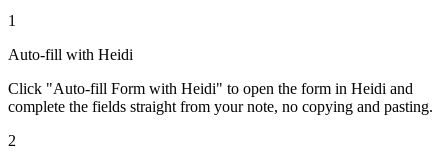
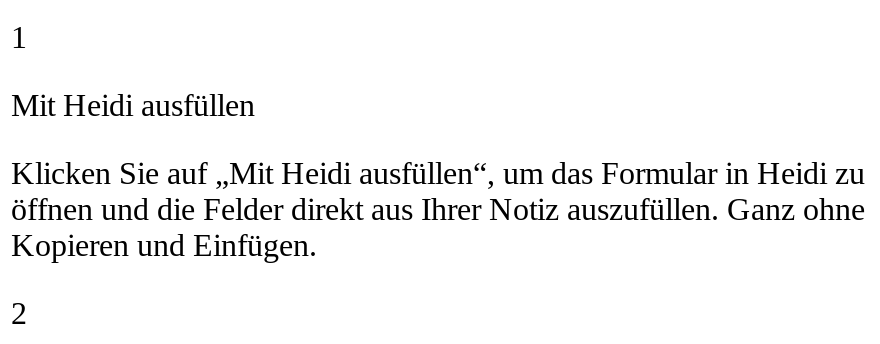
- Auto-fill with Heidi
+ Mit Heidi ausfüllen

- Click "Auto-fill Form with Heidi" to open the form in Heidi and
- complete the fields straight from your note, no copying and pasting.
+ Klicken Sie auf „Mit Heidi ausfüllen“, um das Formular in Heidi zu
+ öffnen und die Felder direkt aus Ihrer Notiz auszufüllen. Ganz ohne
+ Kopieren und Einfügen.
